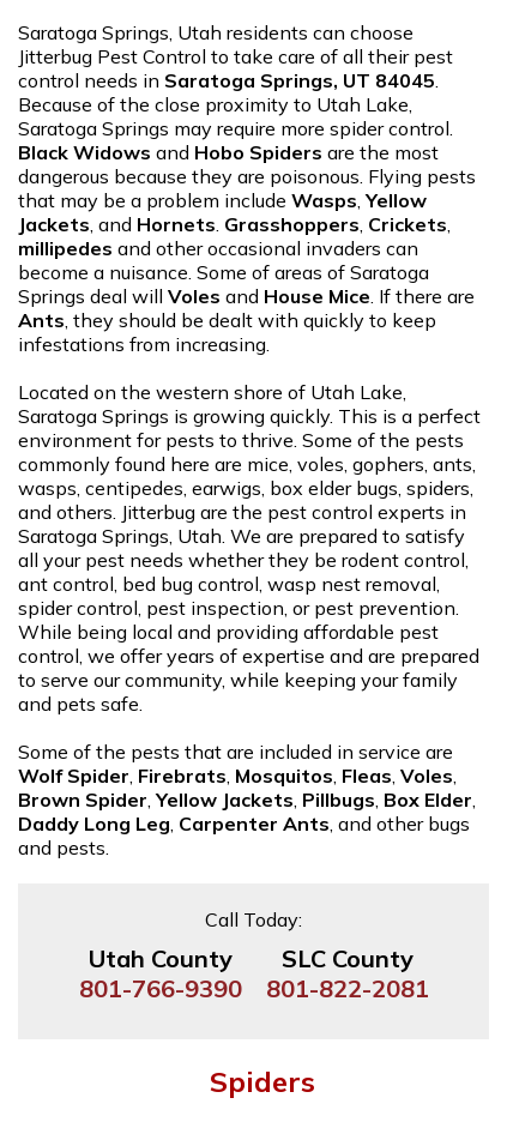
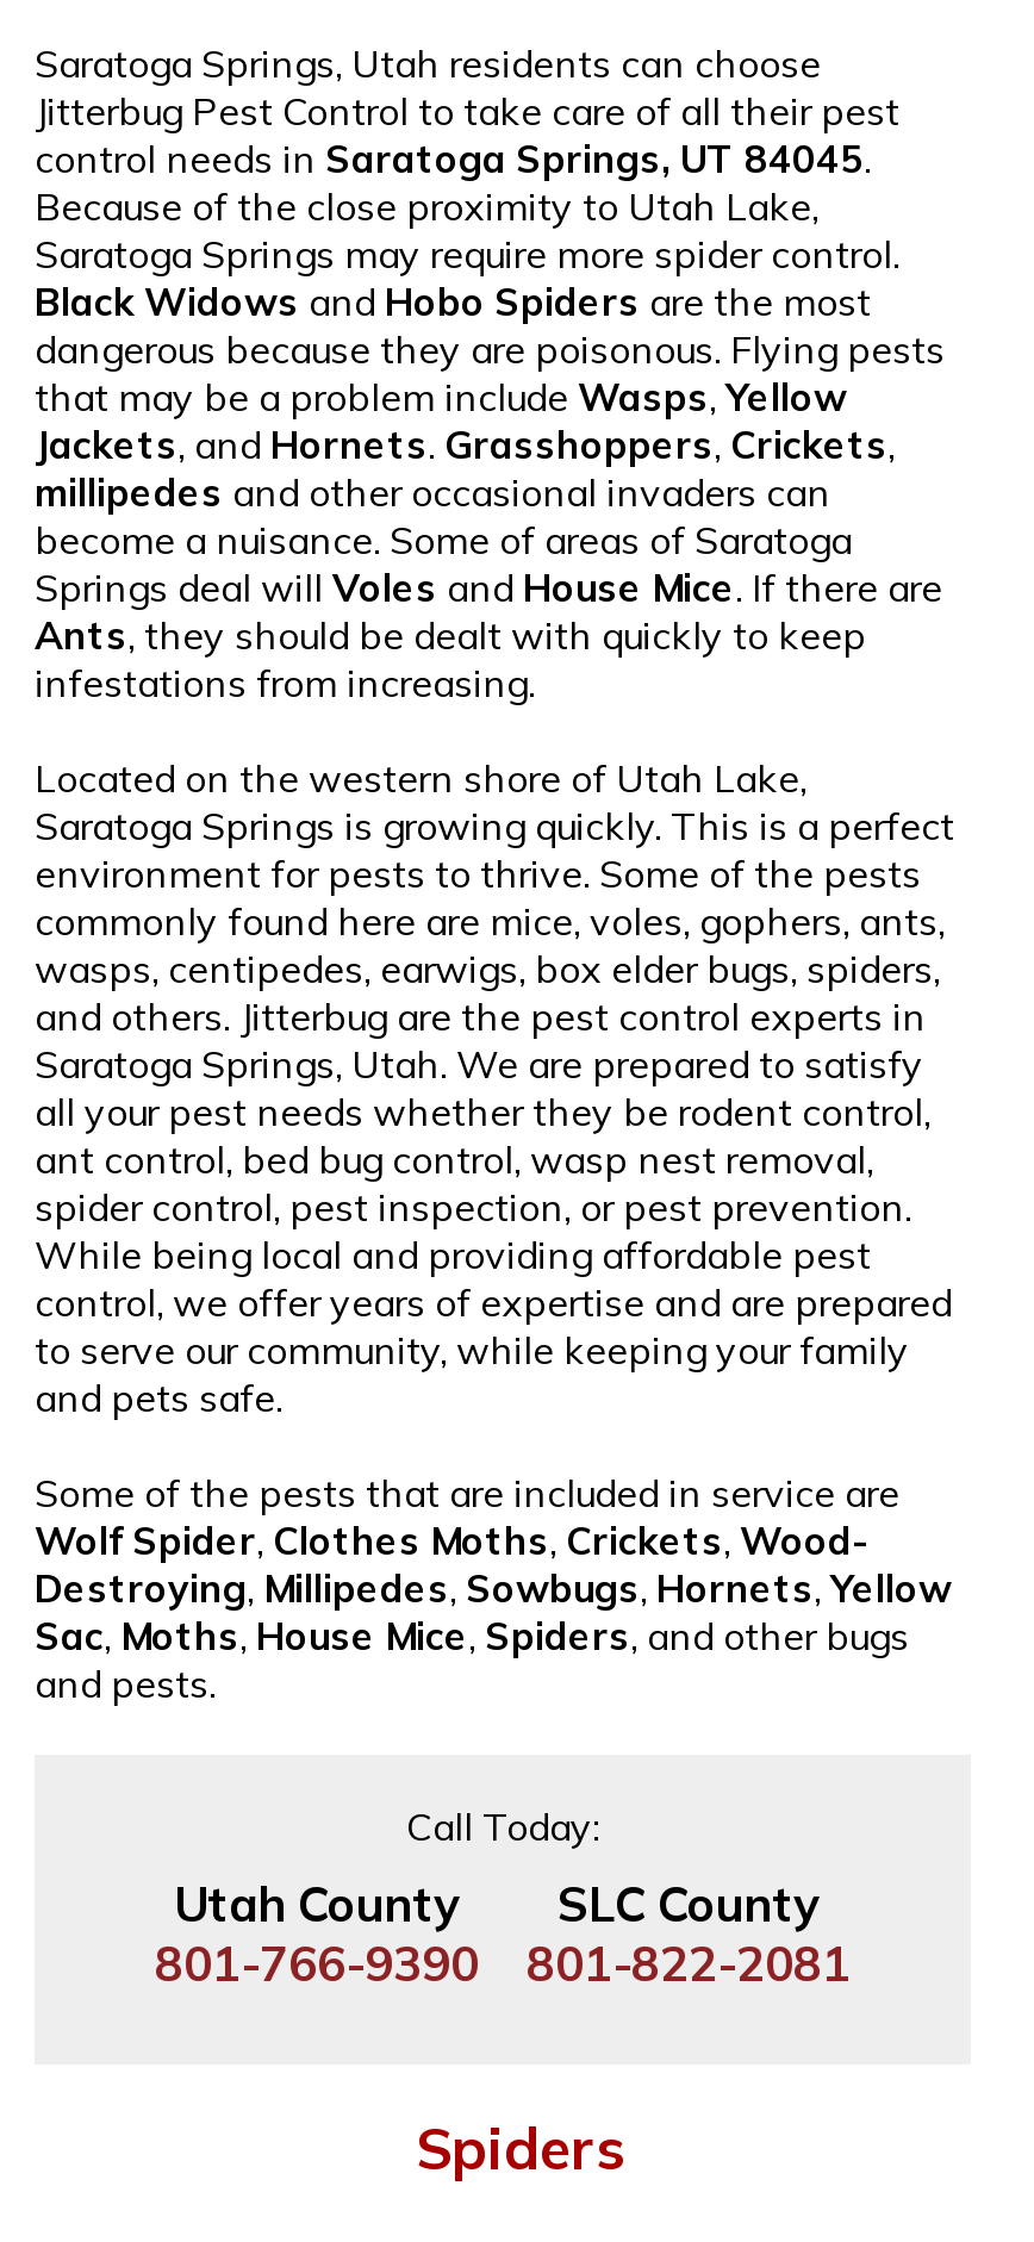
- Wolf Spider, Firebrats, Mosquitos, Fleas, Voles,
- Brown Spider, Yellow Jackets, Pillbugs, Box Elder,
- Daddy Long Leg, Carpenter Ants, and other bugs
+ Wolf Spider, Clothes Moths, Crickets, Wood-
+ Destroying, Millipedes, Sowbugs, Hornets, Yellow
+ Sac, Moths, House Mice, Spiders, and other bugs
